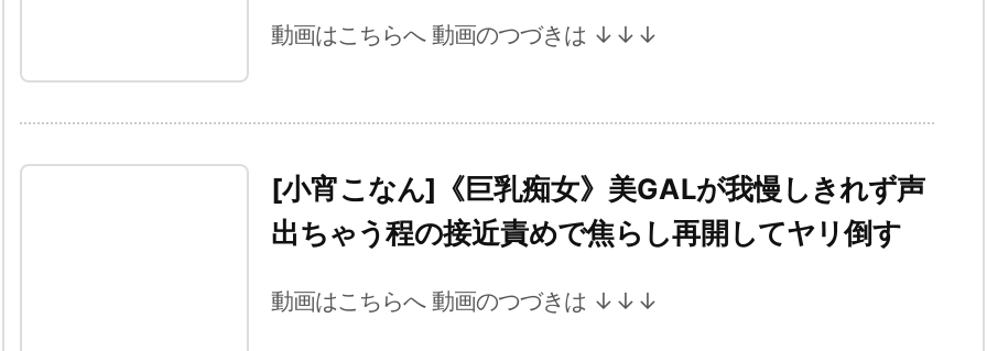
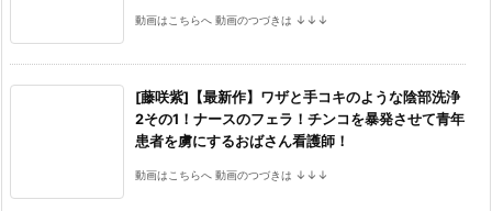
- [小宵こなん]《巨乳痴女》美GALが我慢しきれず声
- 出ちゃう程の接近責めで焦らし再開してヤリ倒す
+ [藤咲紫]【最新作】ワザと手コキのような陰部洗浄
+ 2その1！ナースのフェラ！チンコを暴発させて青年
+ 患者を虜にするおばさん看護師！
